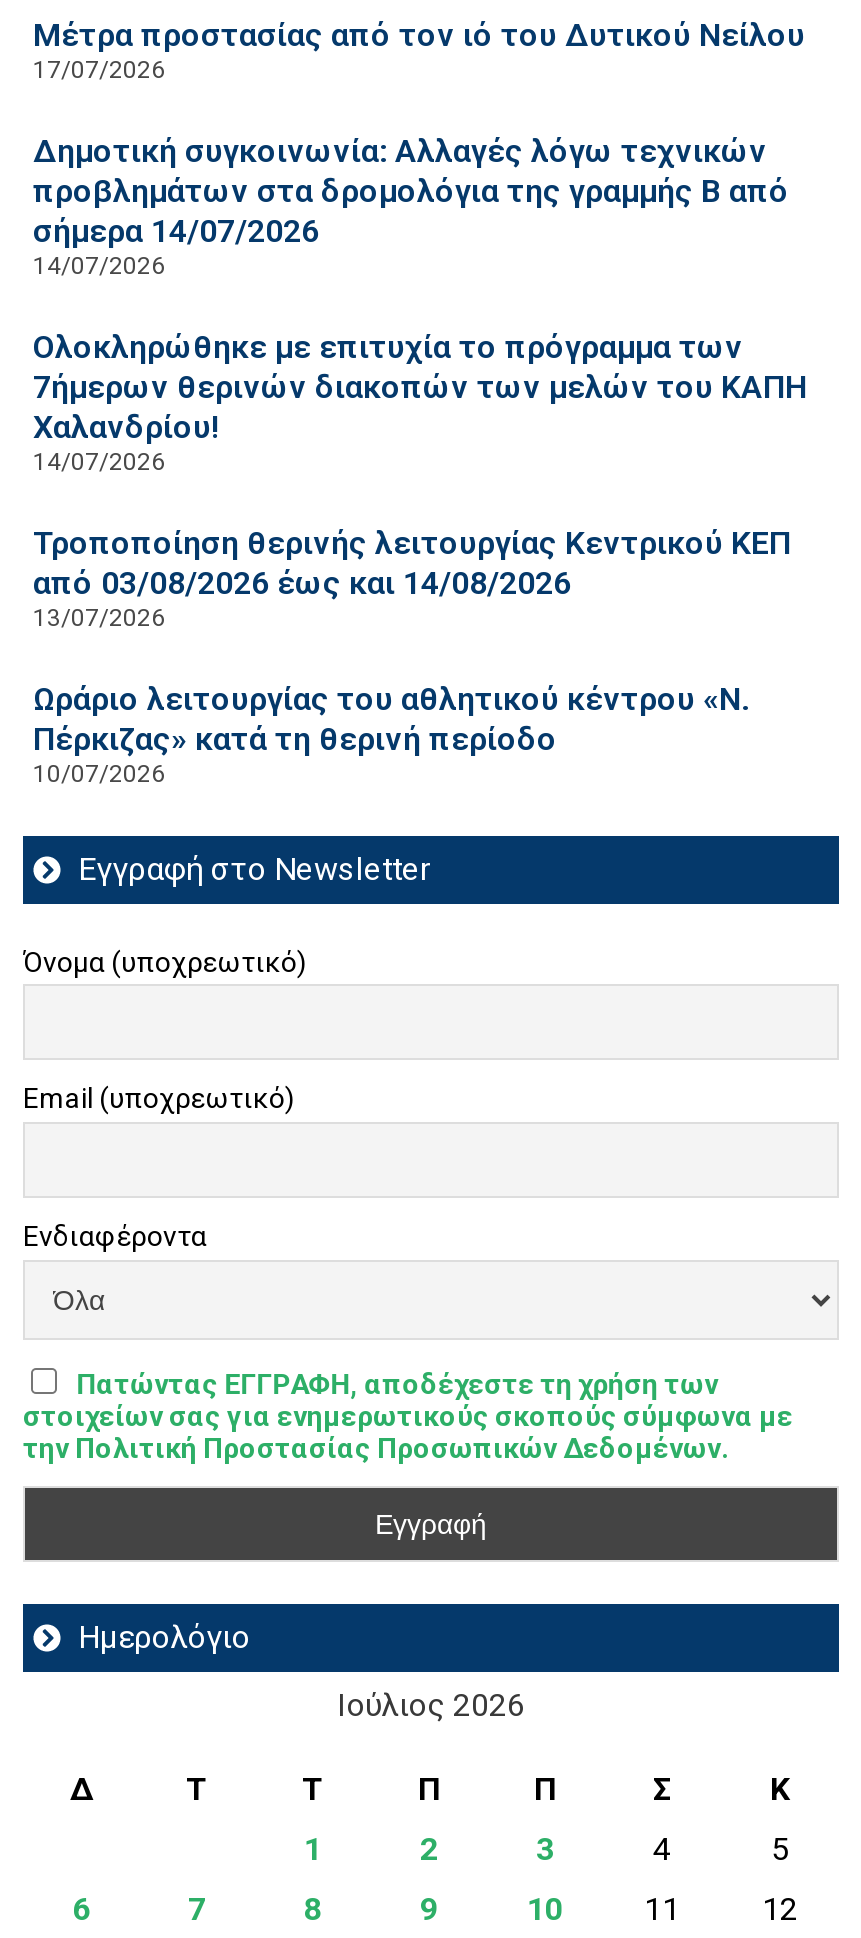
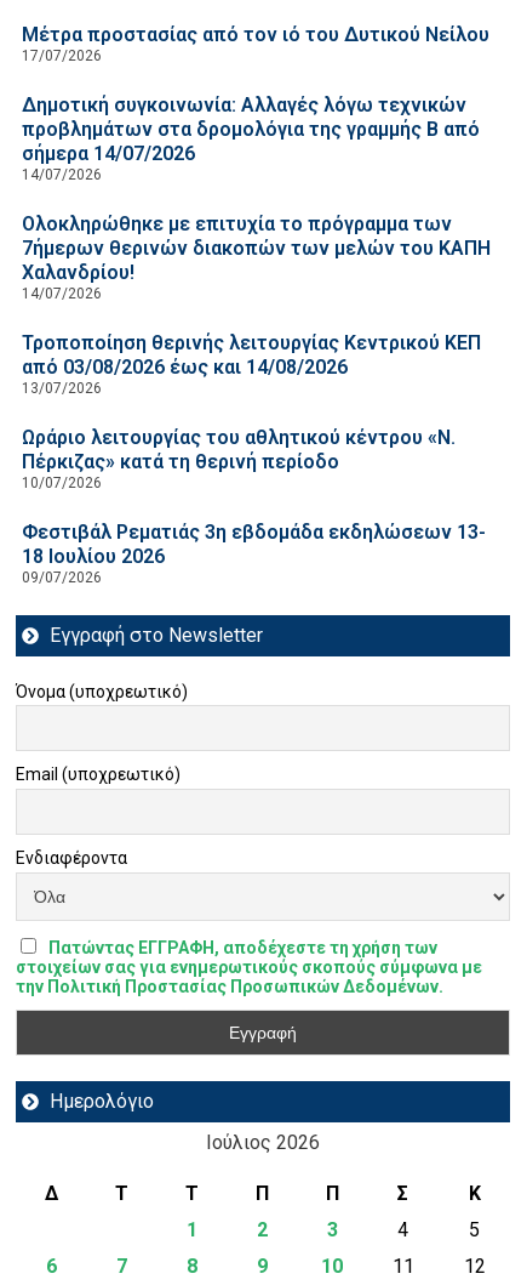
+ Φεστιβάλ Ρεματιάς 3η εβδομάδα εκδηλώσεων 13-
+ 18 Ιουλίου 2026
+ 09/07/2026
